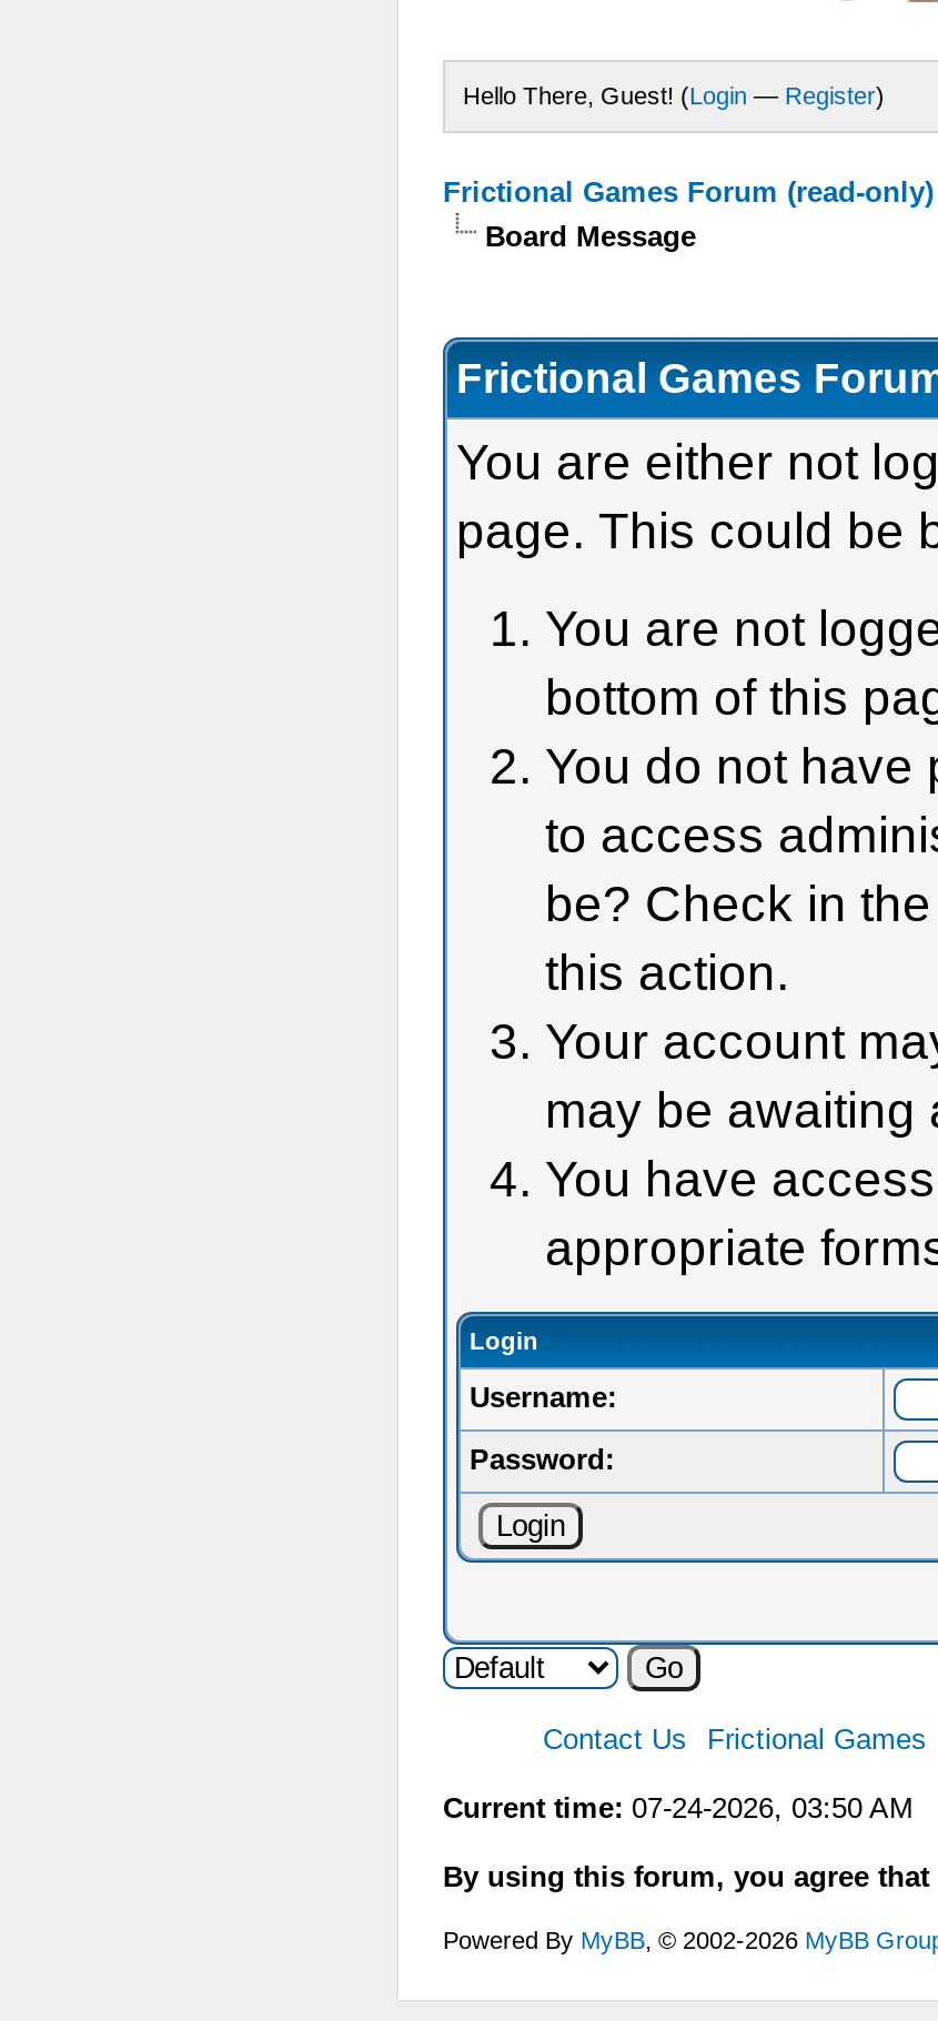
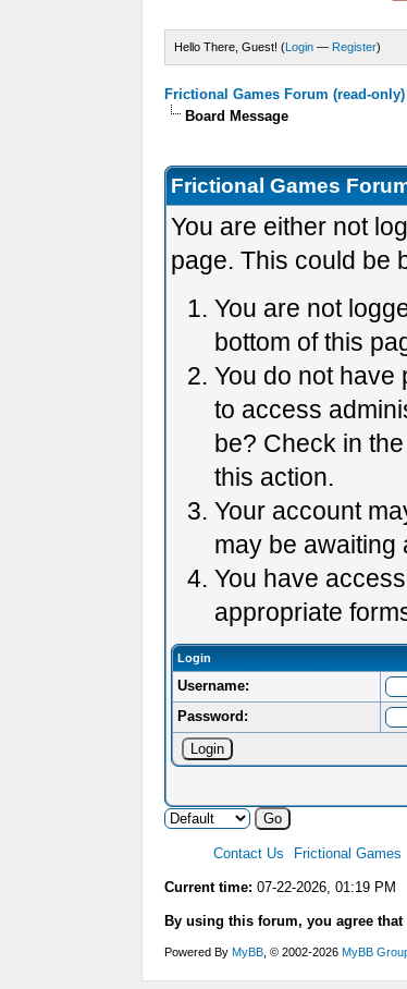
- Current time: 07-24-2026, 03:50 AM
+ Current time: 07-22-2026, 01:19 PM
